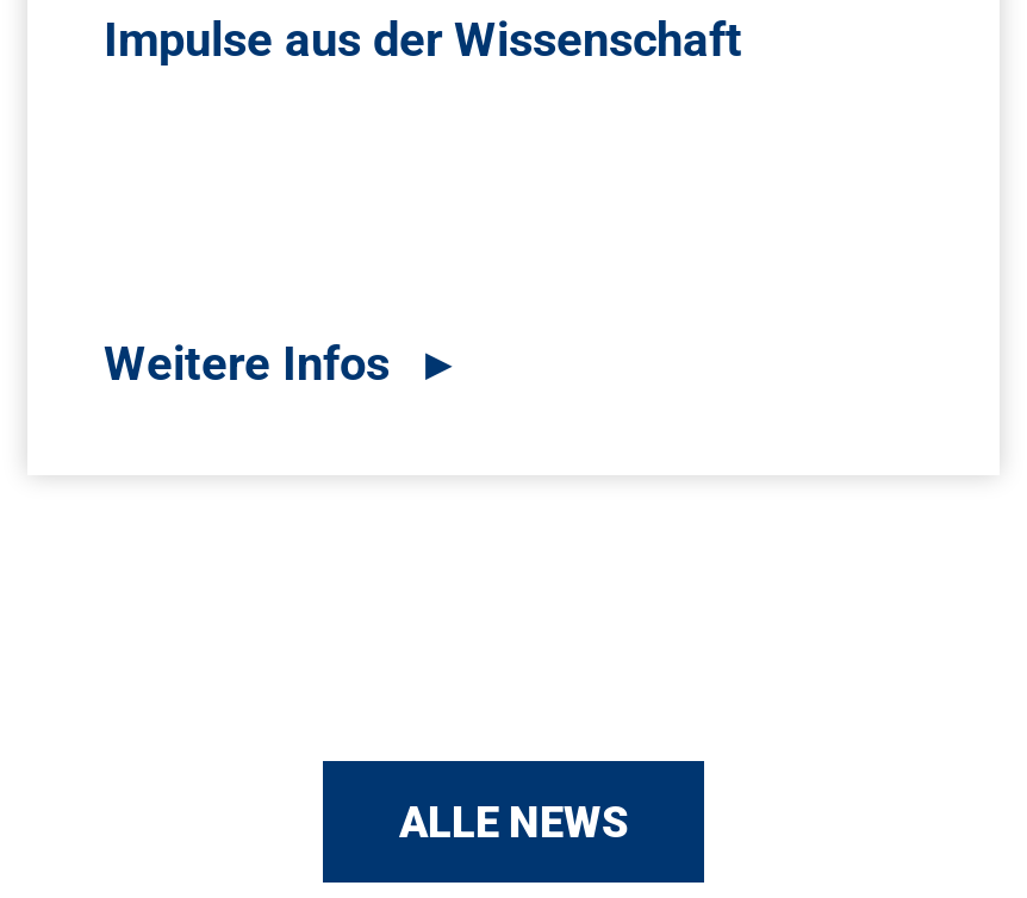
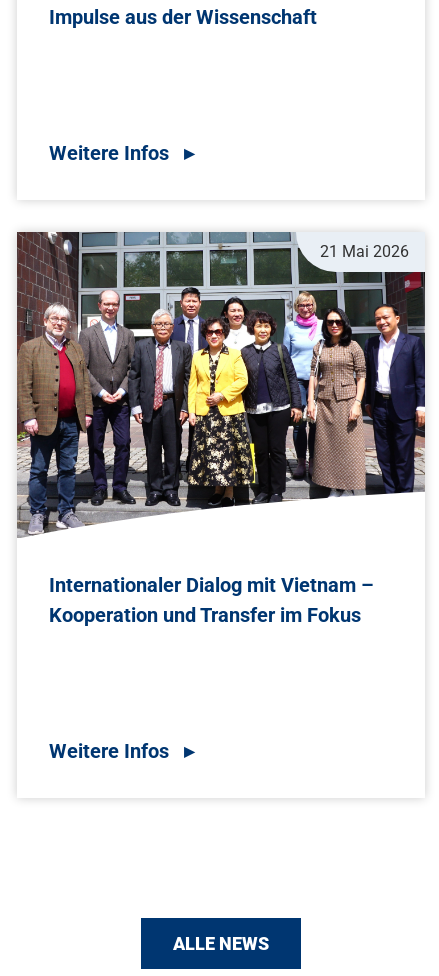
+ [image]
+ 21 Mai 2026

+ Internationaler Dialog mit Vietnam –
+ Kooperation und Transfer im Fokus
